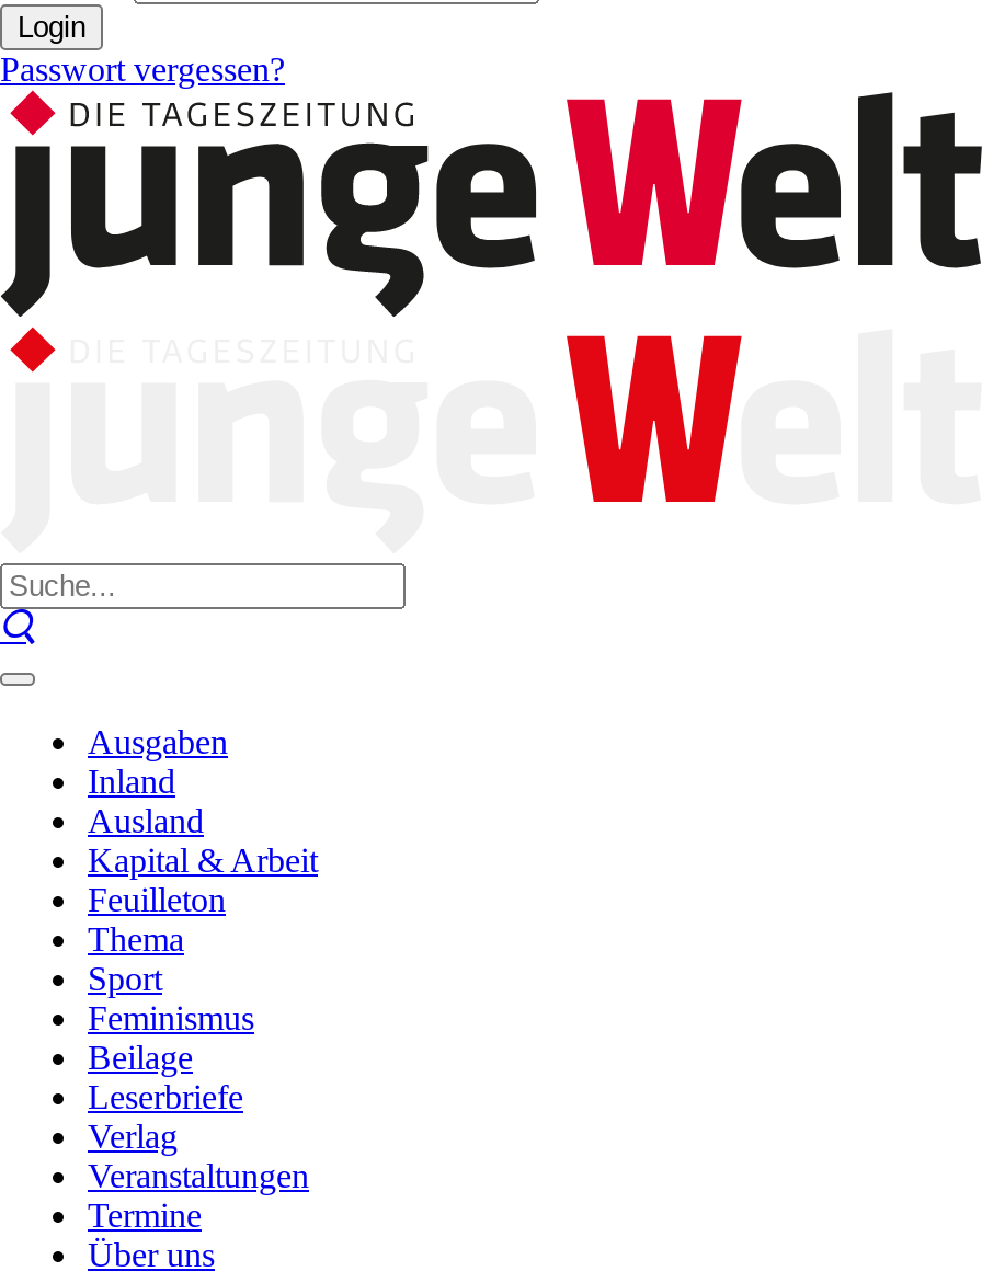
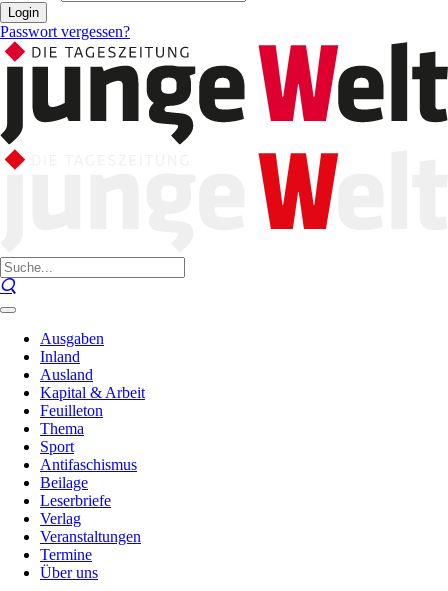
- Feminismus
+ Antifaschismus
